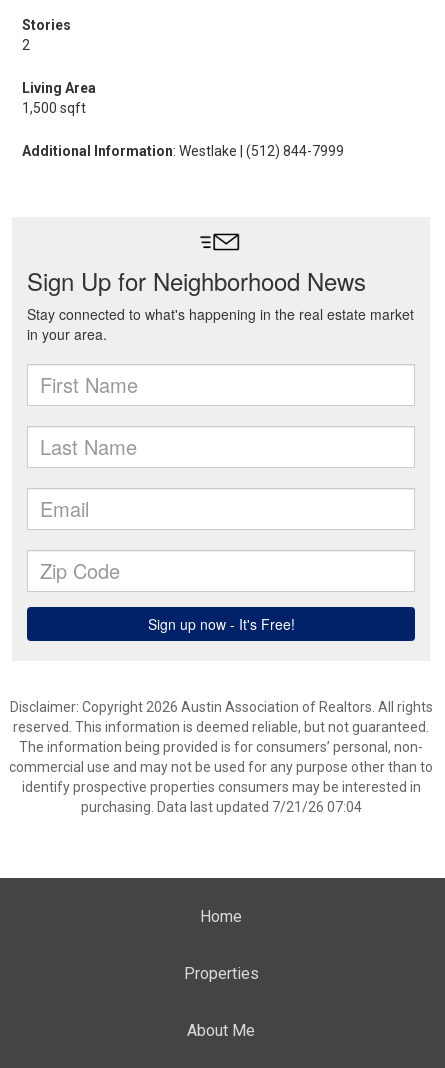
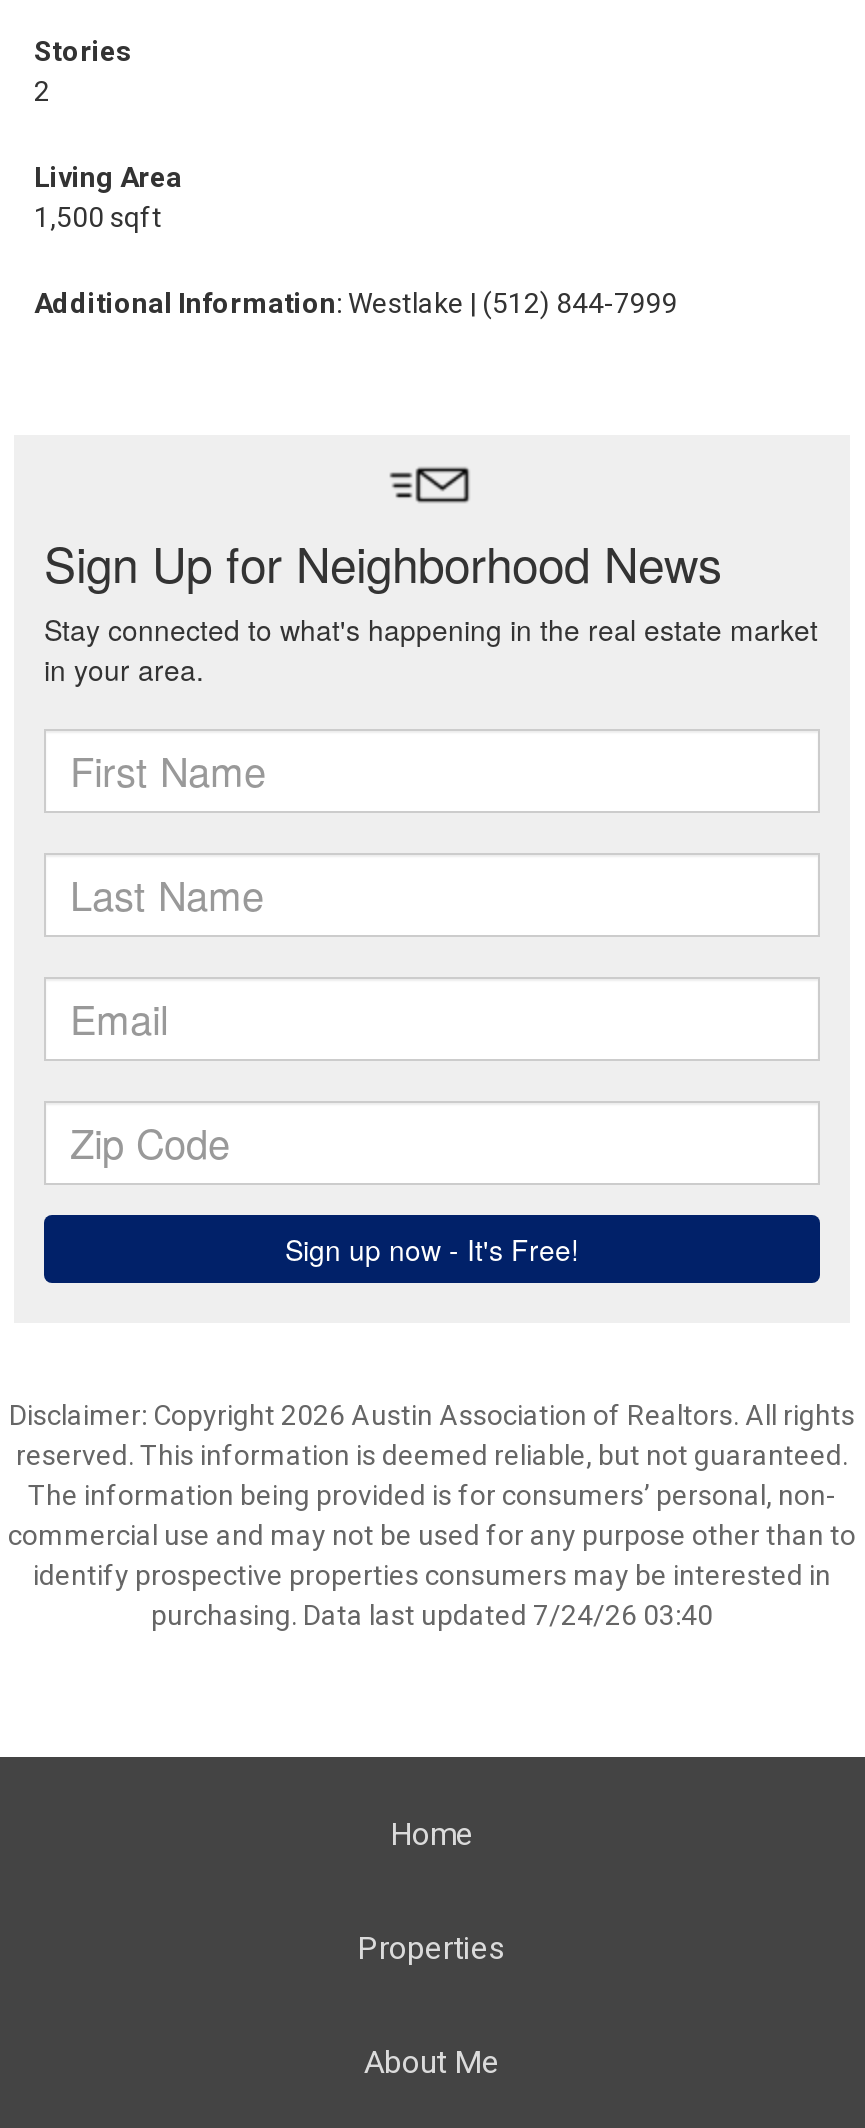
- purchasing. Data last updated 7/21/26 07:04
+ purchasing. Data last updated 7/24/26 03:40
